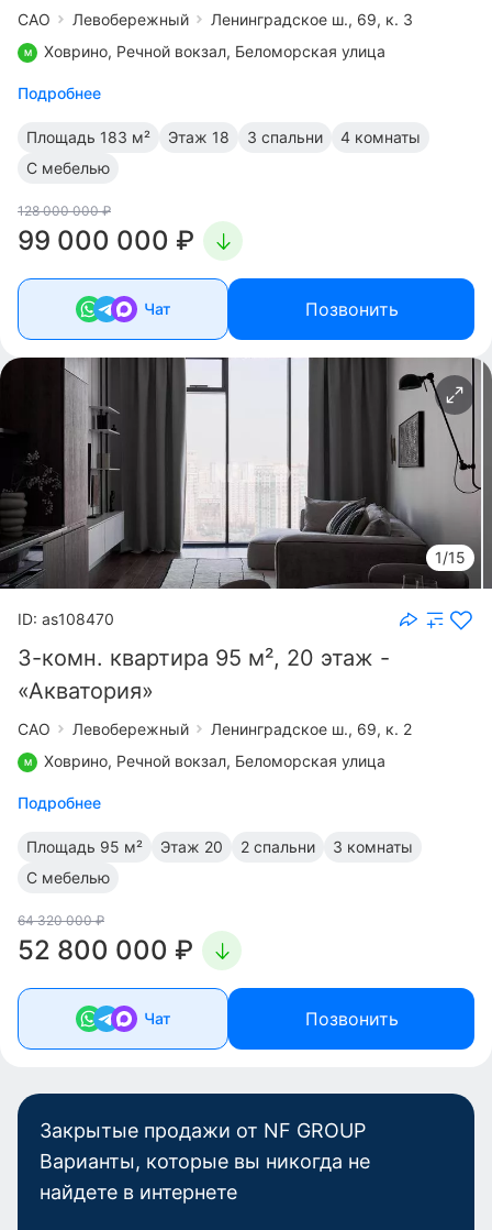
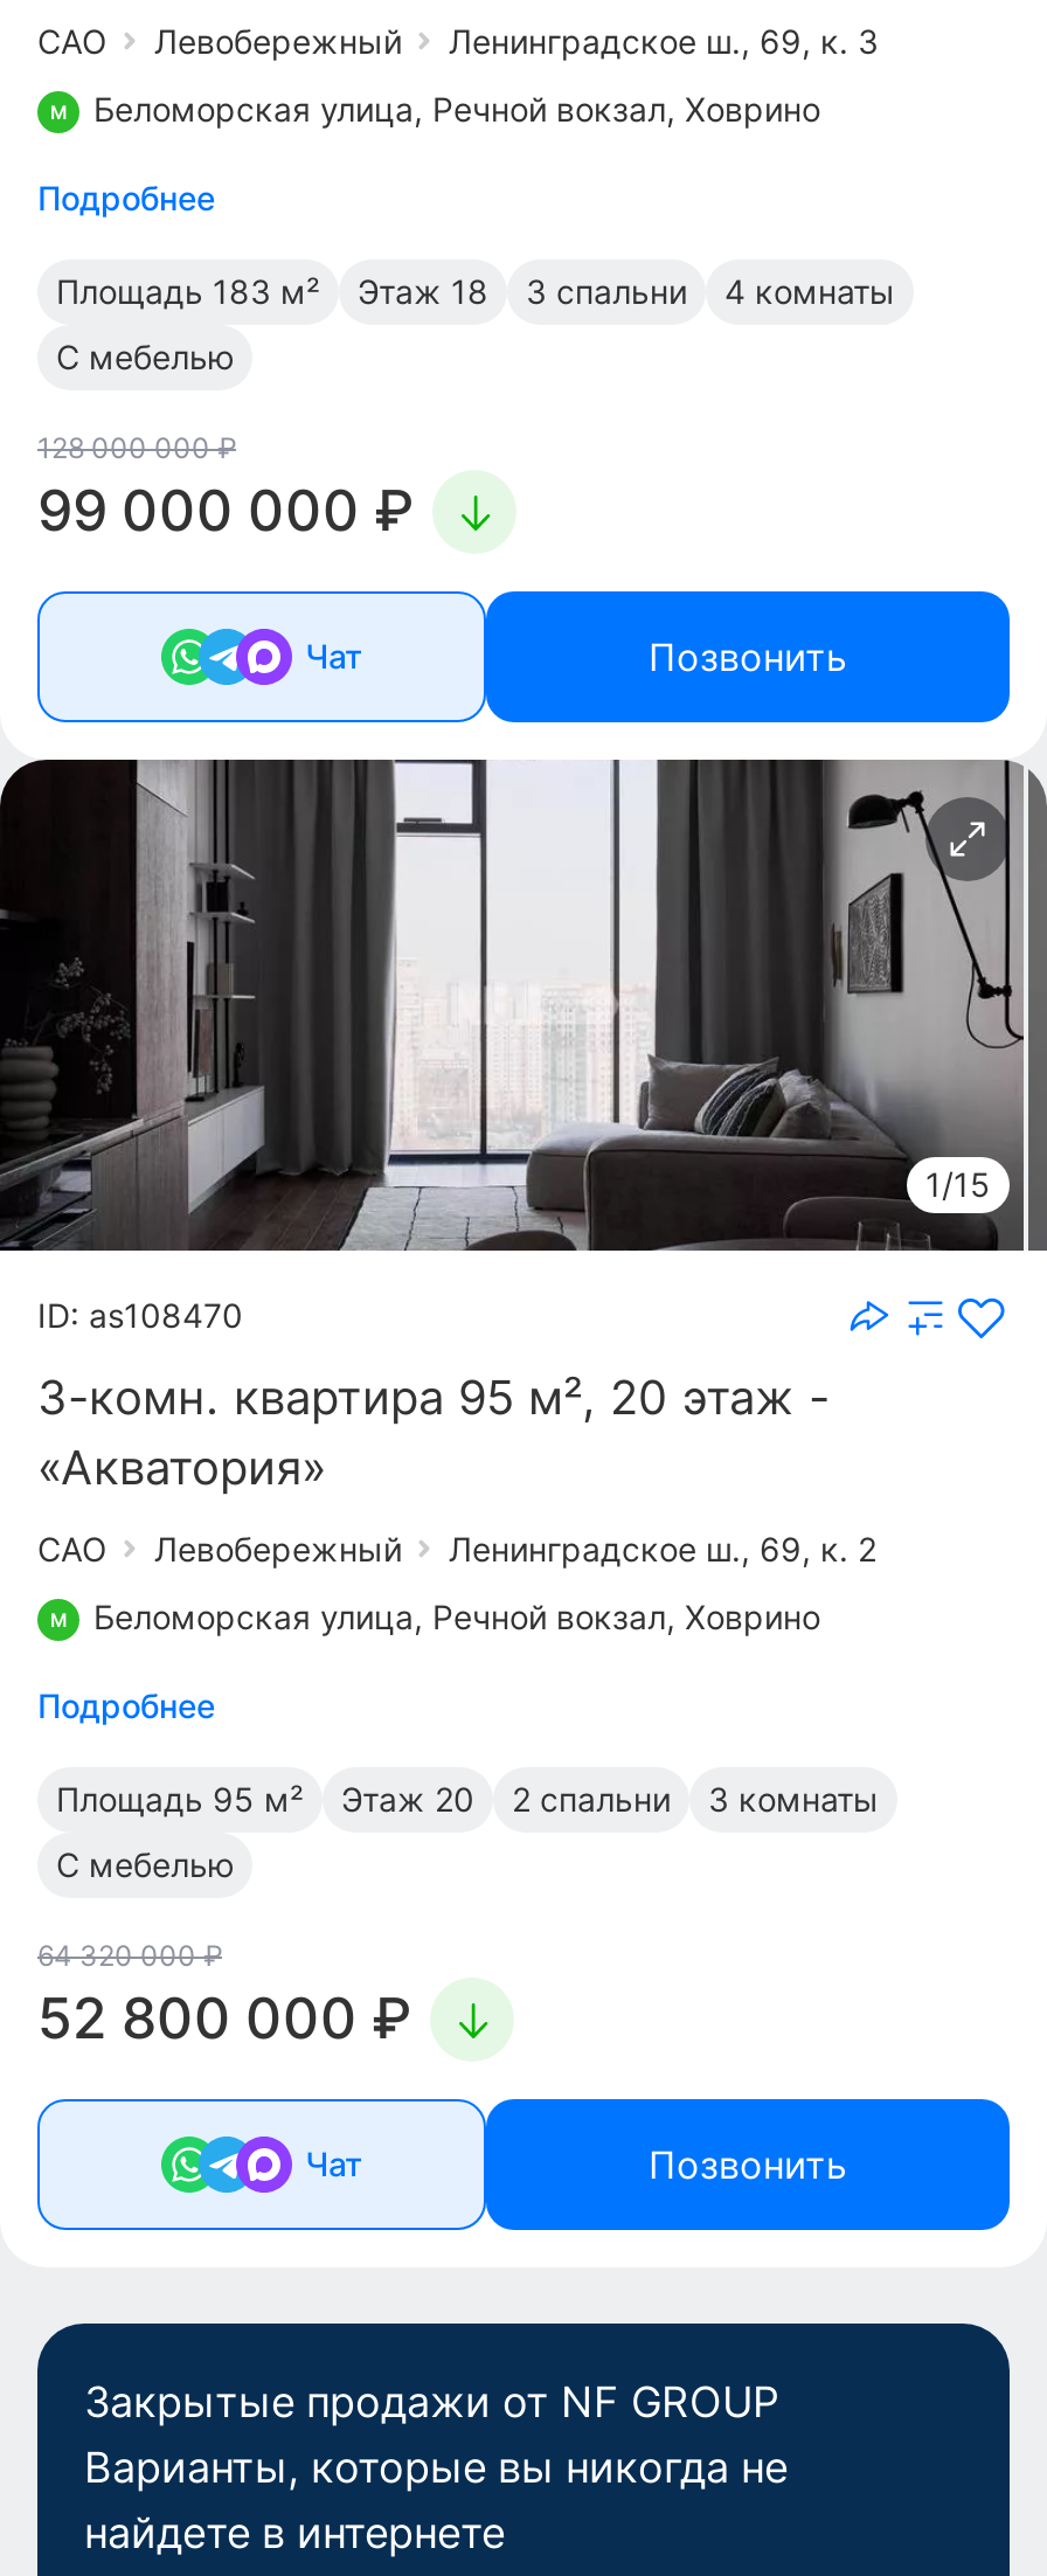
- Ховрино, Речной вокзал, Беломорская улица
+ Беломорская улица, Речной вокзал, Ховрино

- Ховрино, Речной вокзал, Беломорская улица
+ Беломорская улица, Речной вокзал, Ховрино
